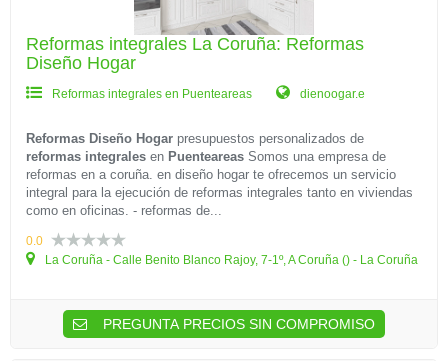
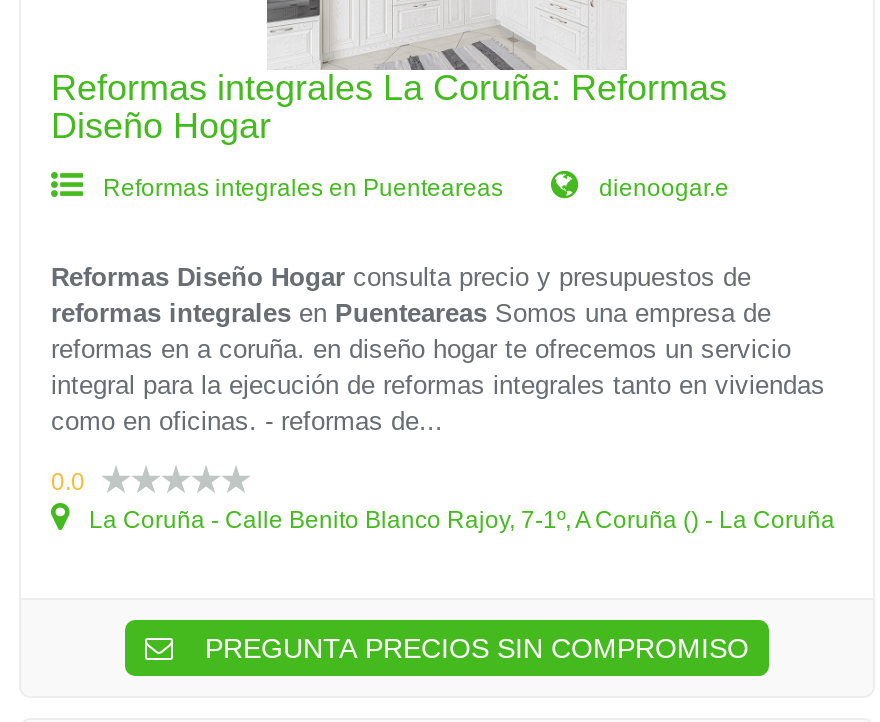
- Reformas Diseño Hogar presupuestos personalizados de
+ Reformas Diseño Hogar consulta precio y presupuestos de
